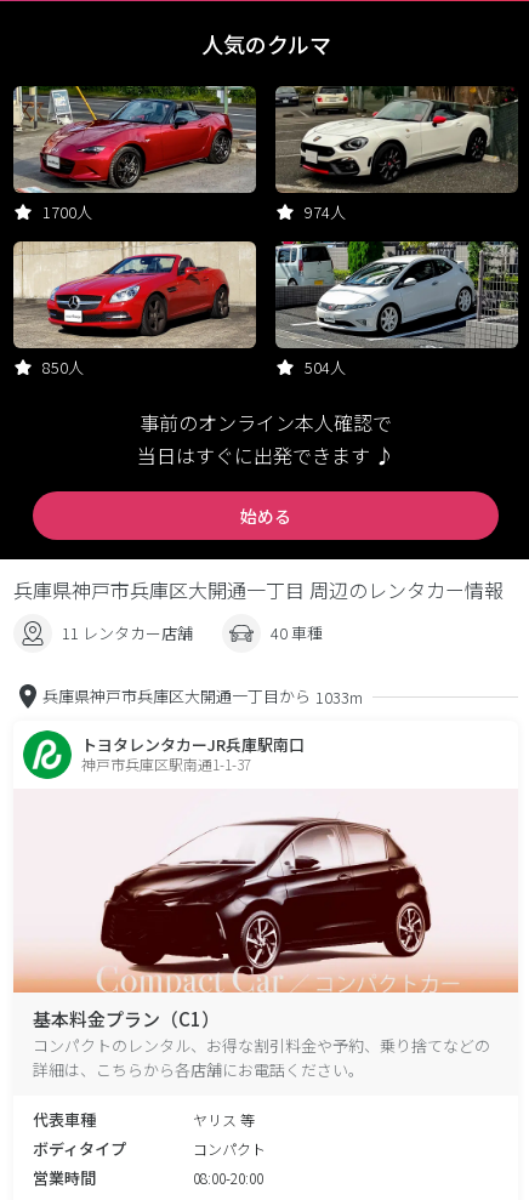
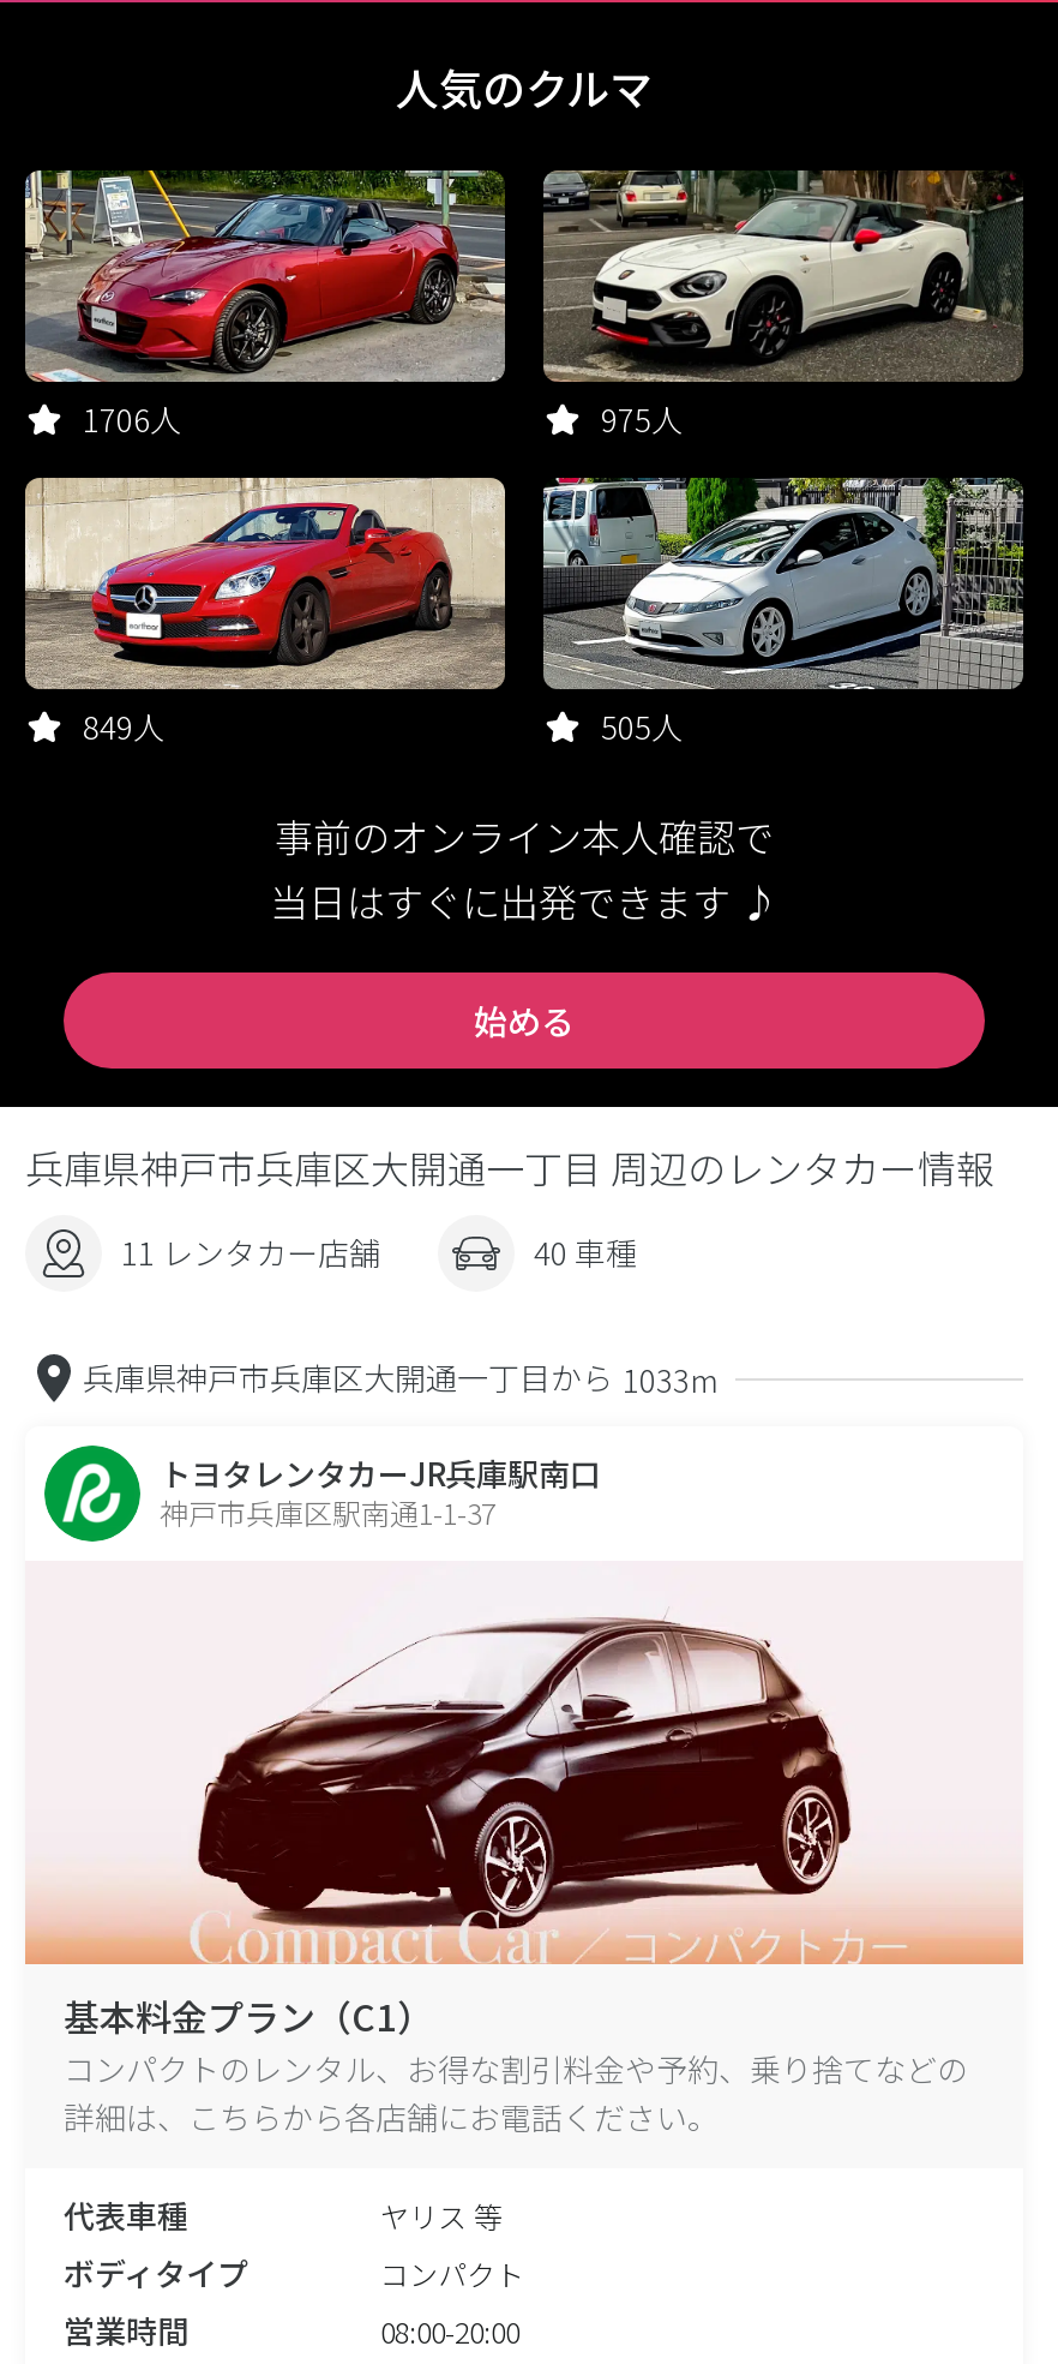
- 1700人
+ 1706人

- 974人
+ 975人

- 850人
+ 849人

- 504人
+ 505人
